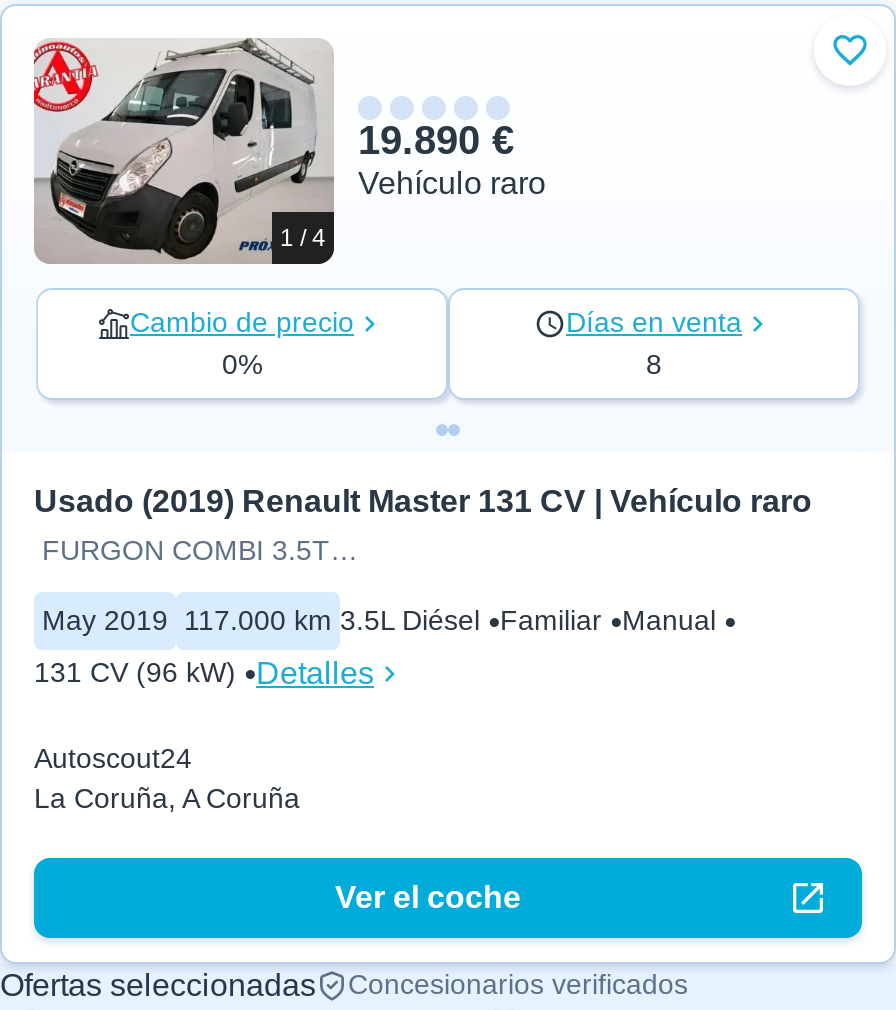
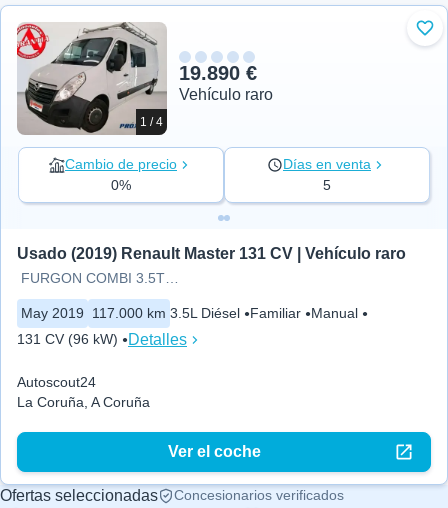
- 8
+ 5
